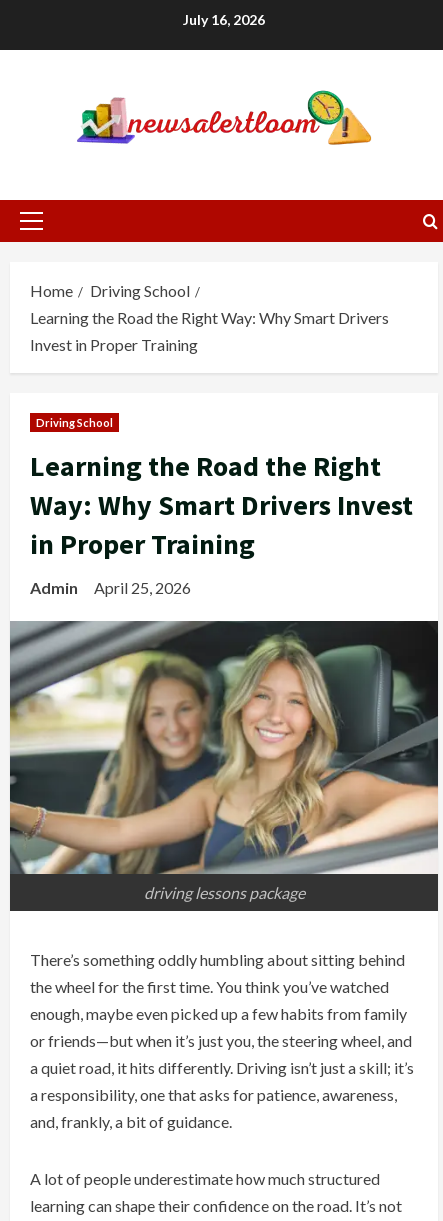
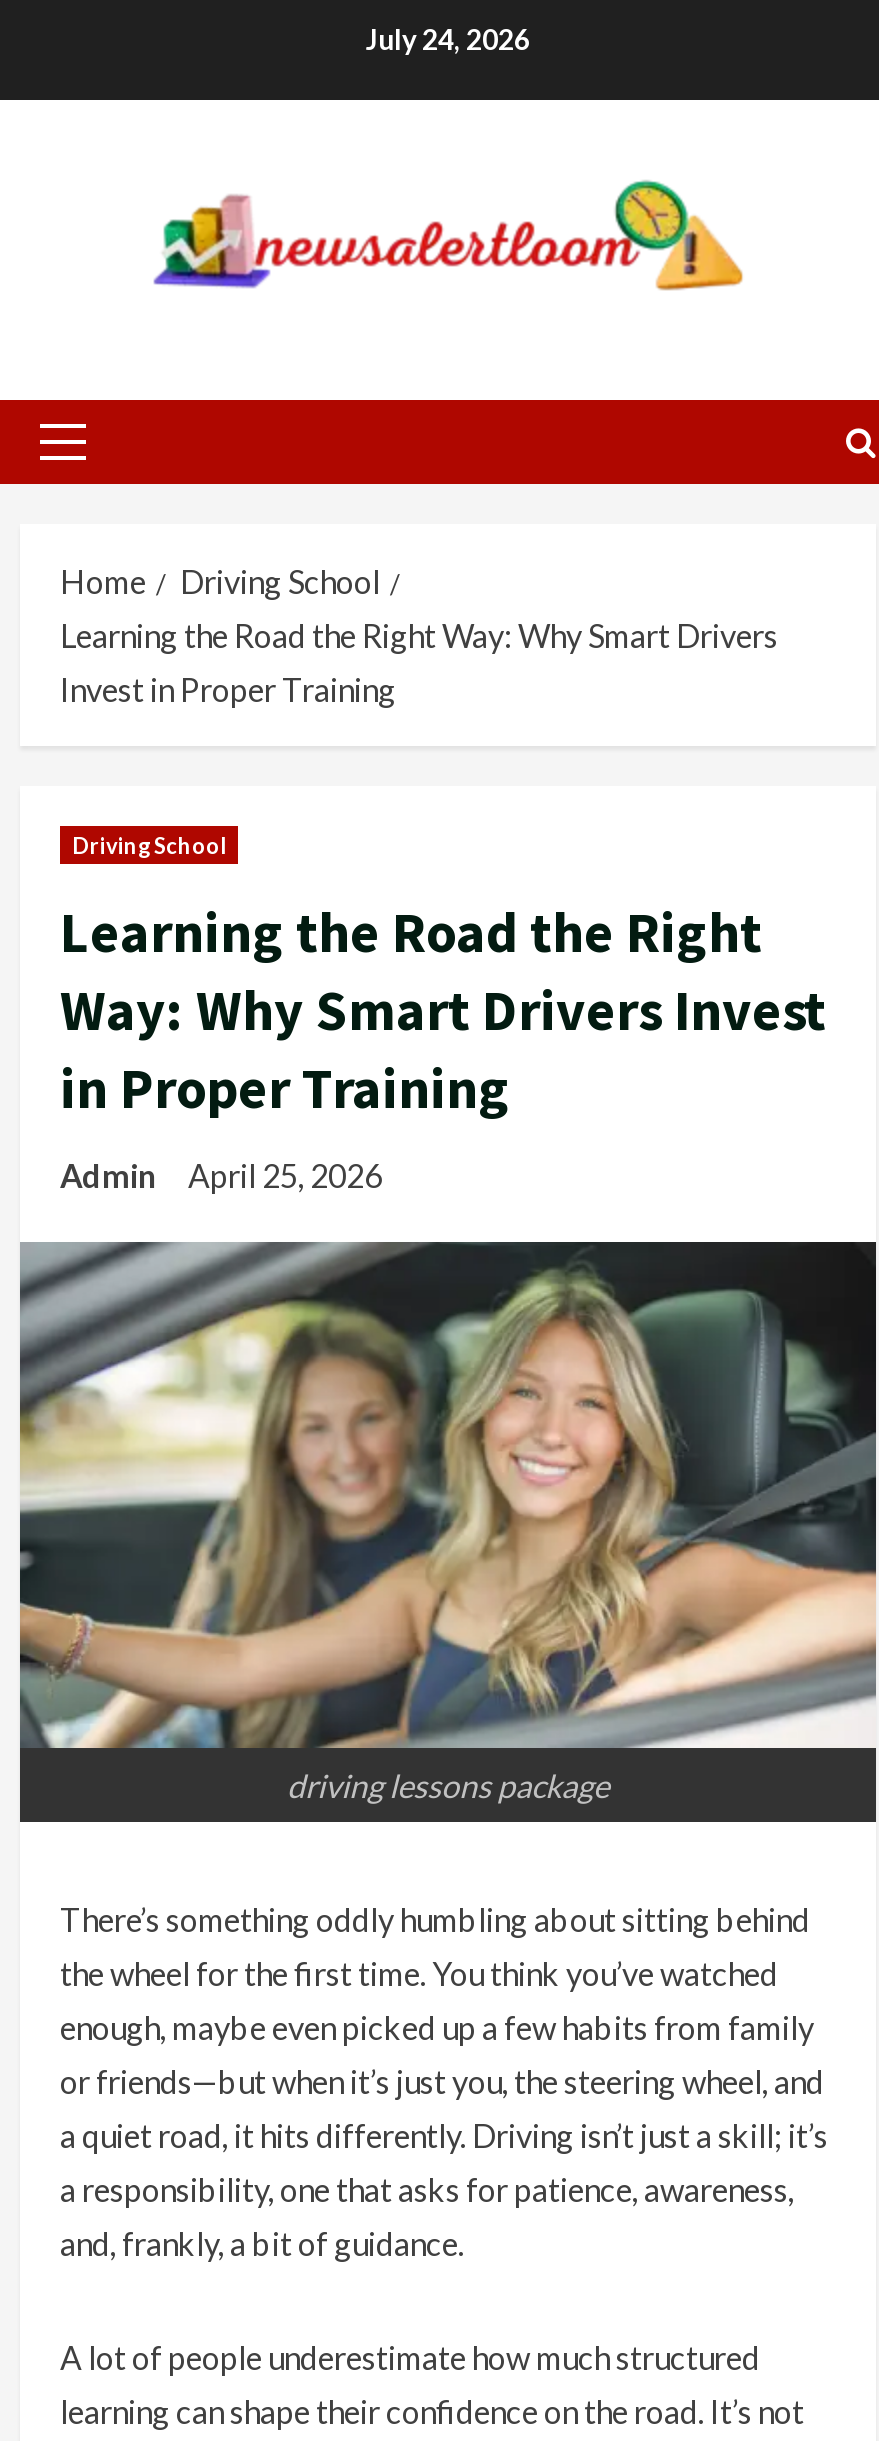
- July 16, 2026
+ July 24, 2026
